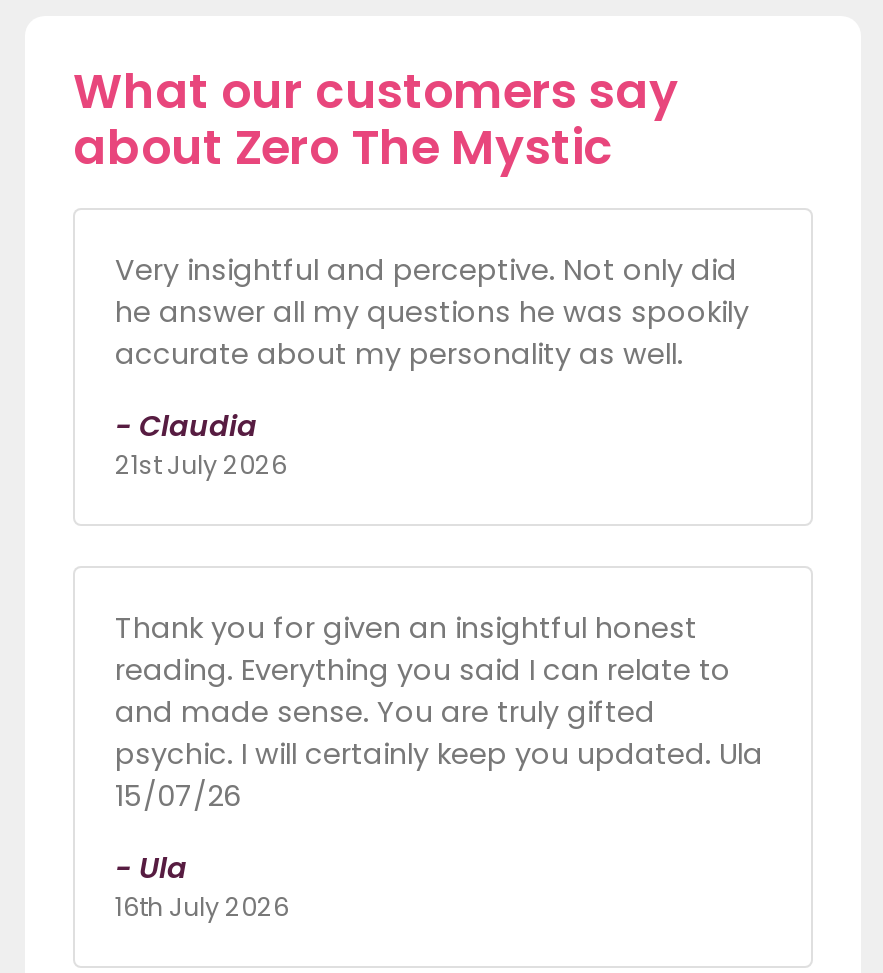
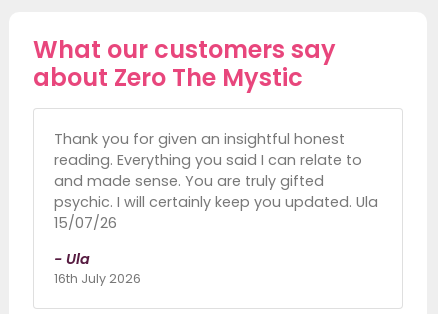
- Very insightful and perceptive. Not only did
- he answer all my questions he was spookily
- accurate about my personality as well.
- - Claudia
- 21st July 2026
